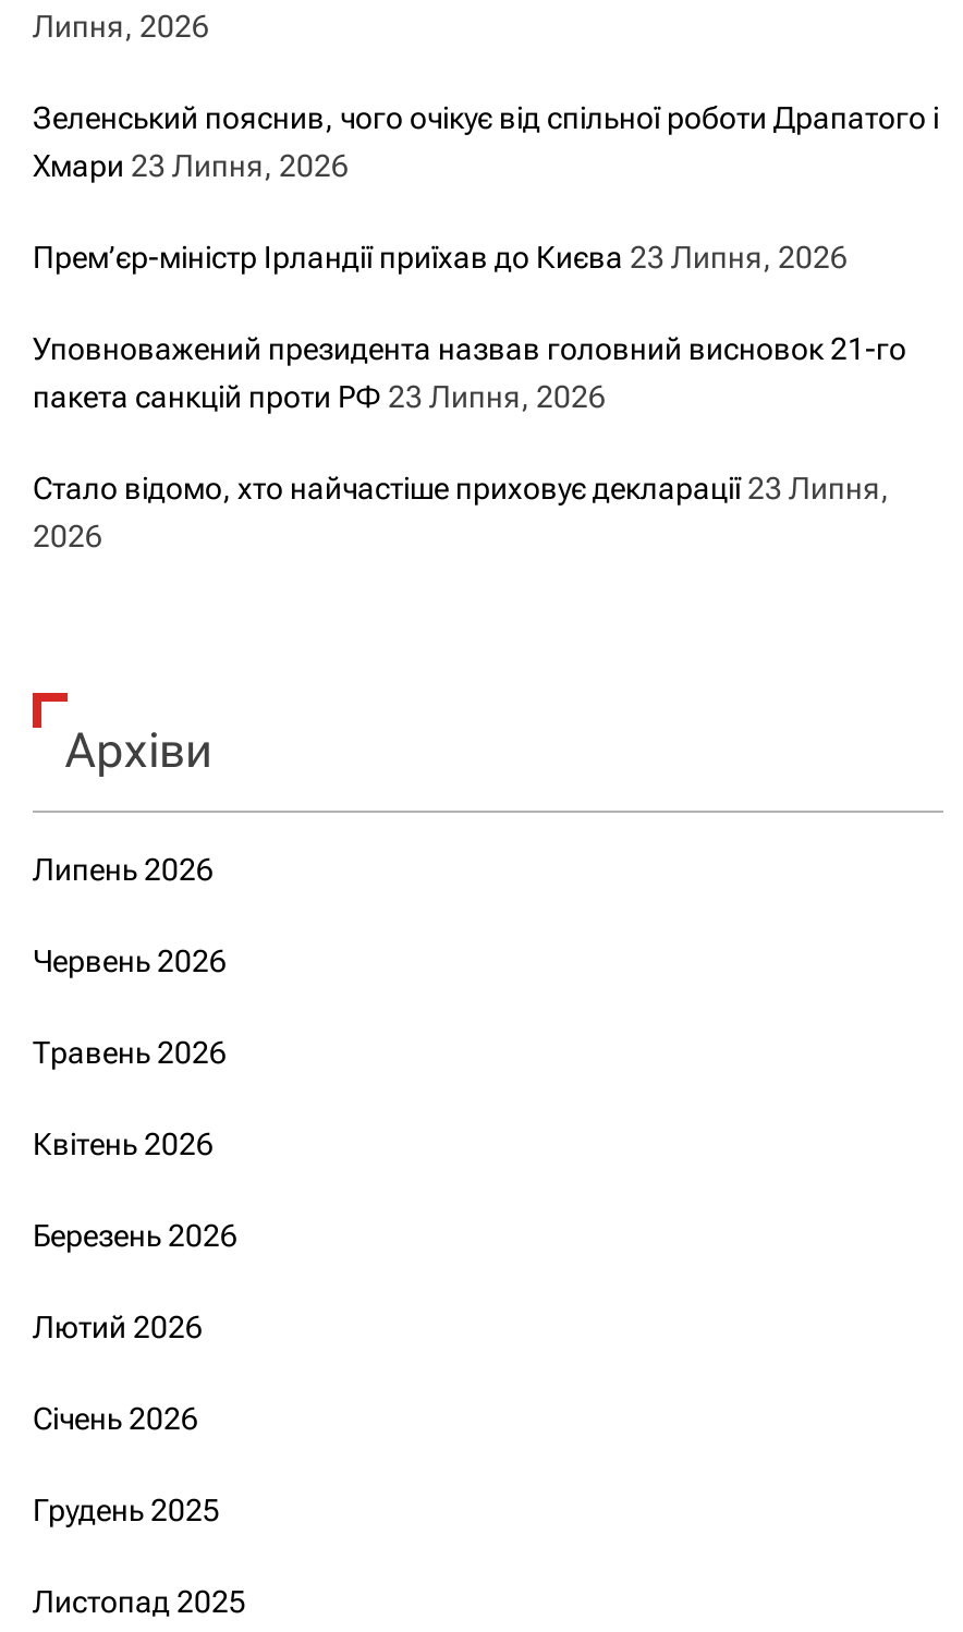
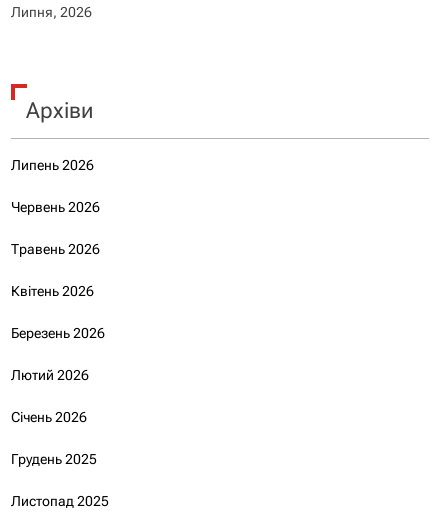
- Зеленський пояснив, чого очікує від спільної роботи Драпатого і
- Хмари 23 Липня, 2026
- Прем’єр-міністр Ірландії приїхав до Києва 23 Липня, 2026
- Уповноважений президента назвав головний висновок 21-го
- пакета санкцій проти РФ 23 Липня, 2026
- Стало відомо, хто найчастіше приховує декларації 23 Липня,
- 2026
